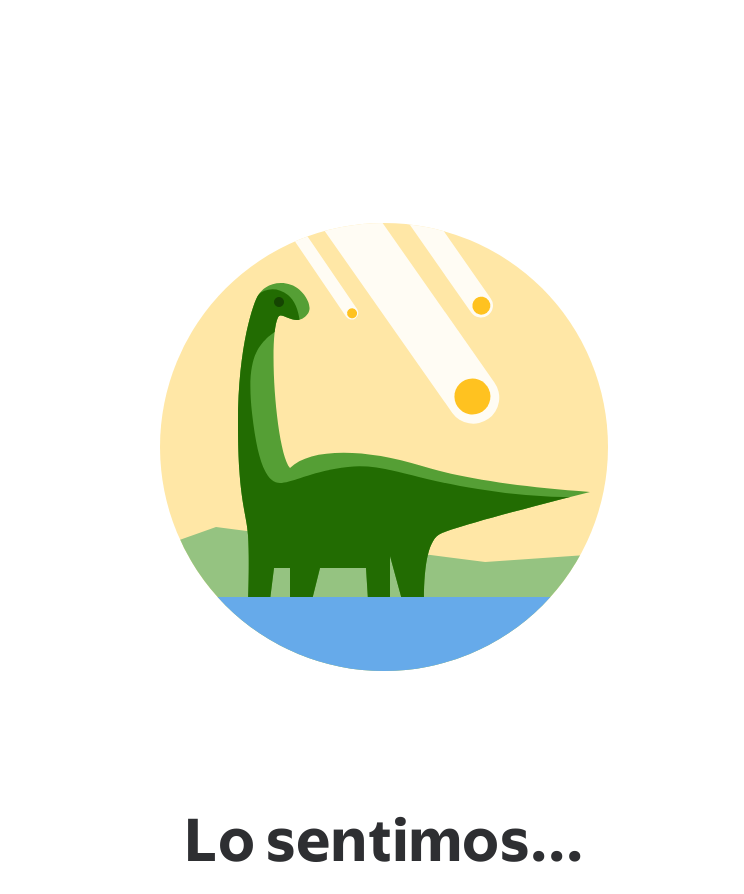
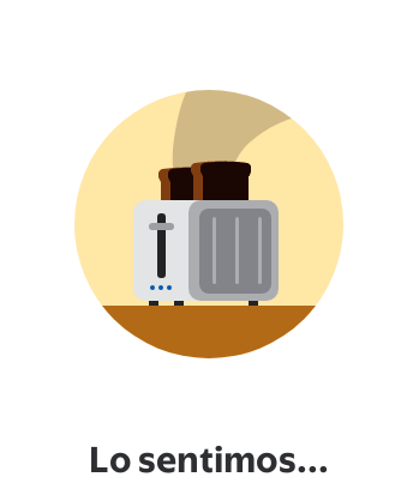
- [image]
+ [image]
